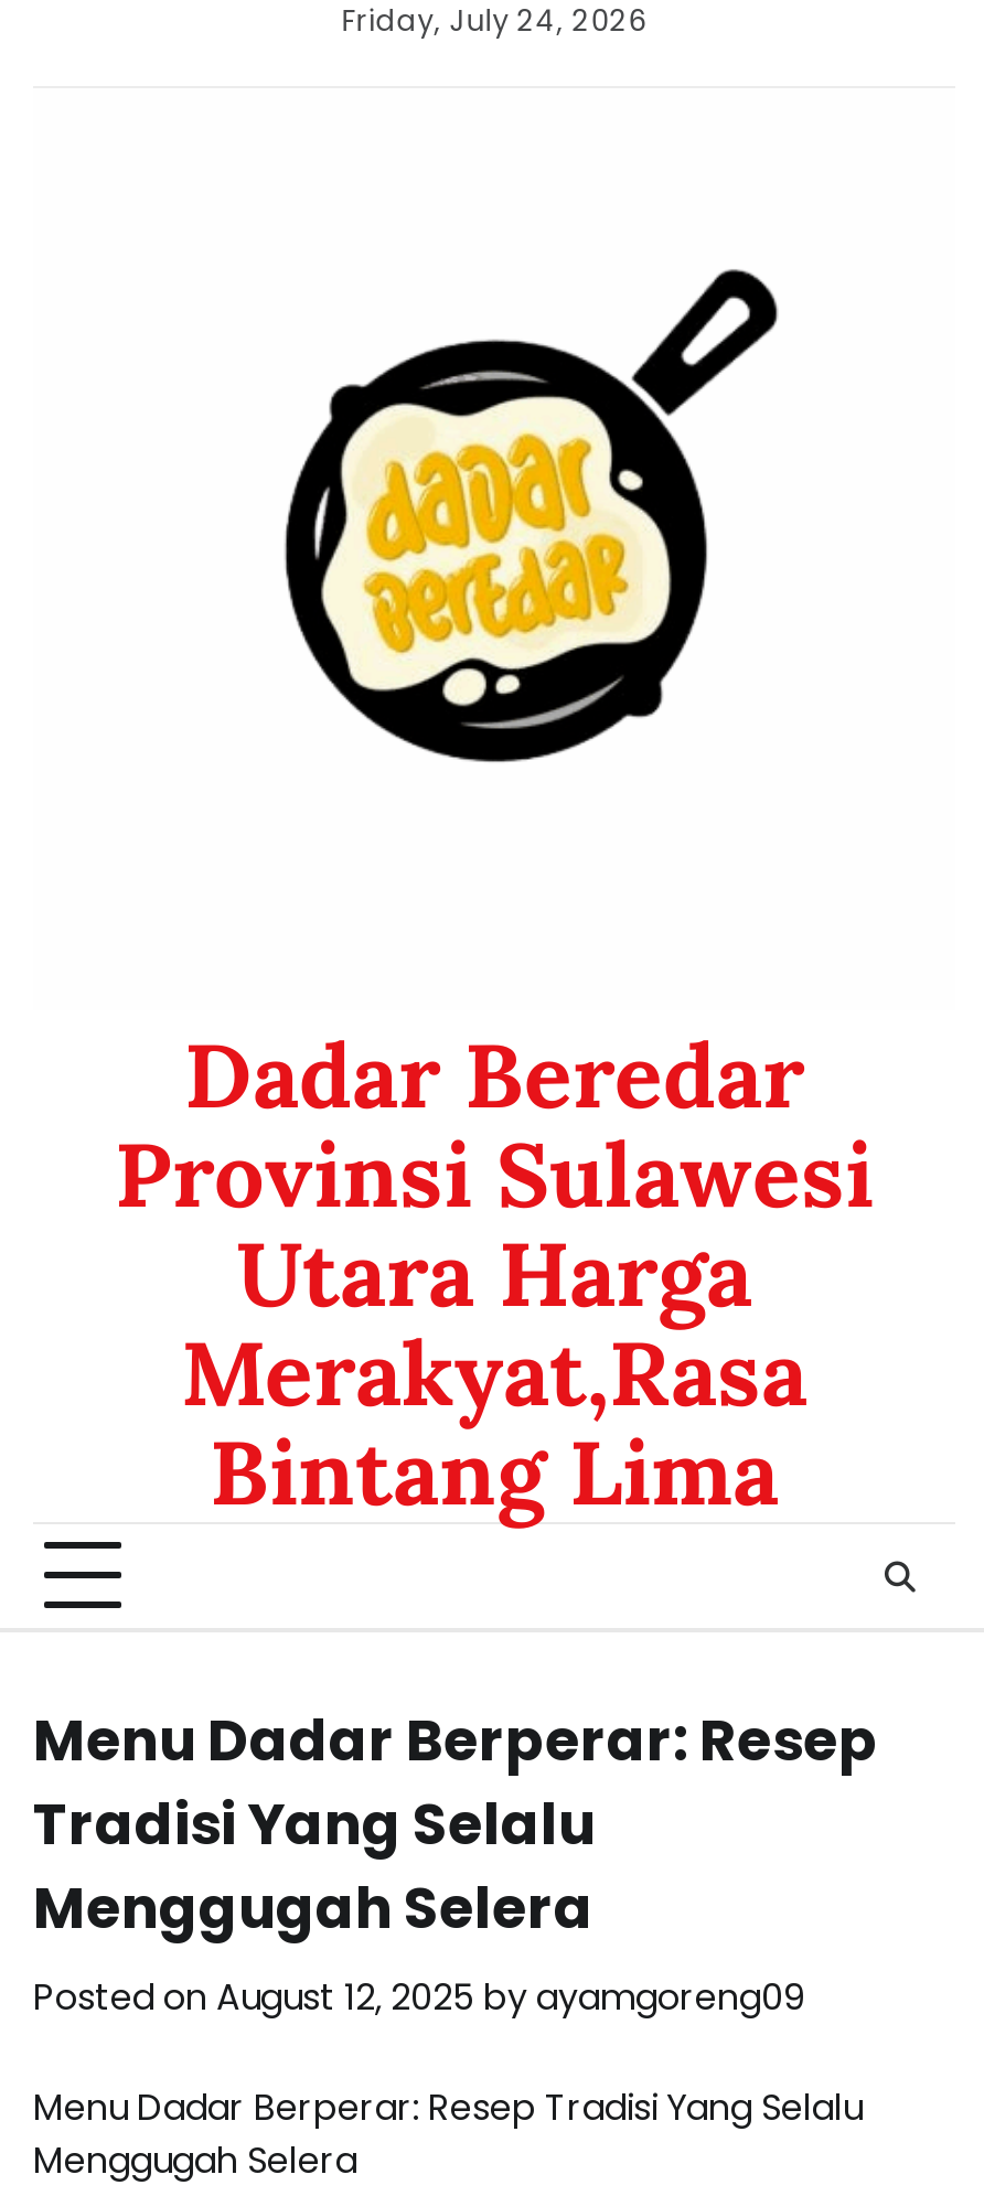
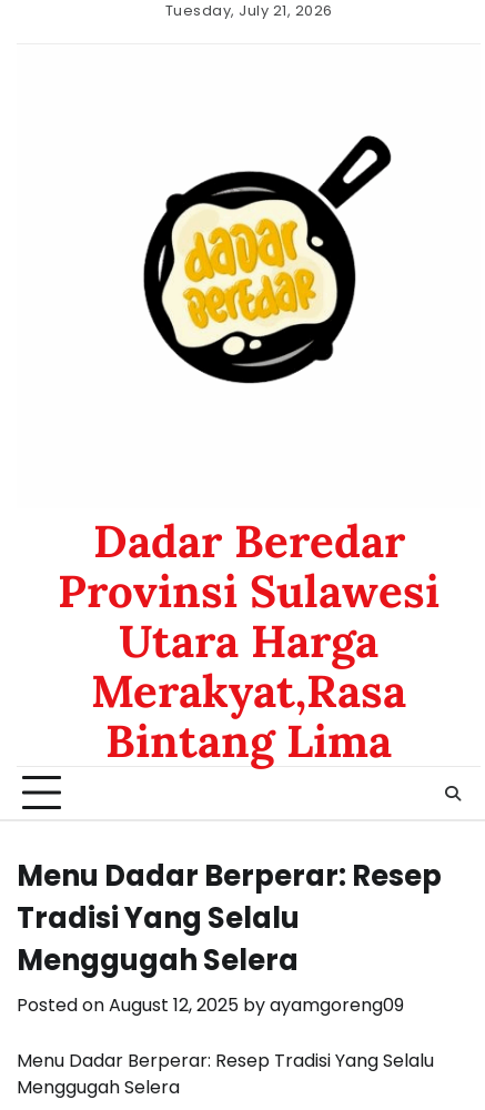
- Friday, July 24, 2026
+ Tuesday, July 21, 2026
